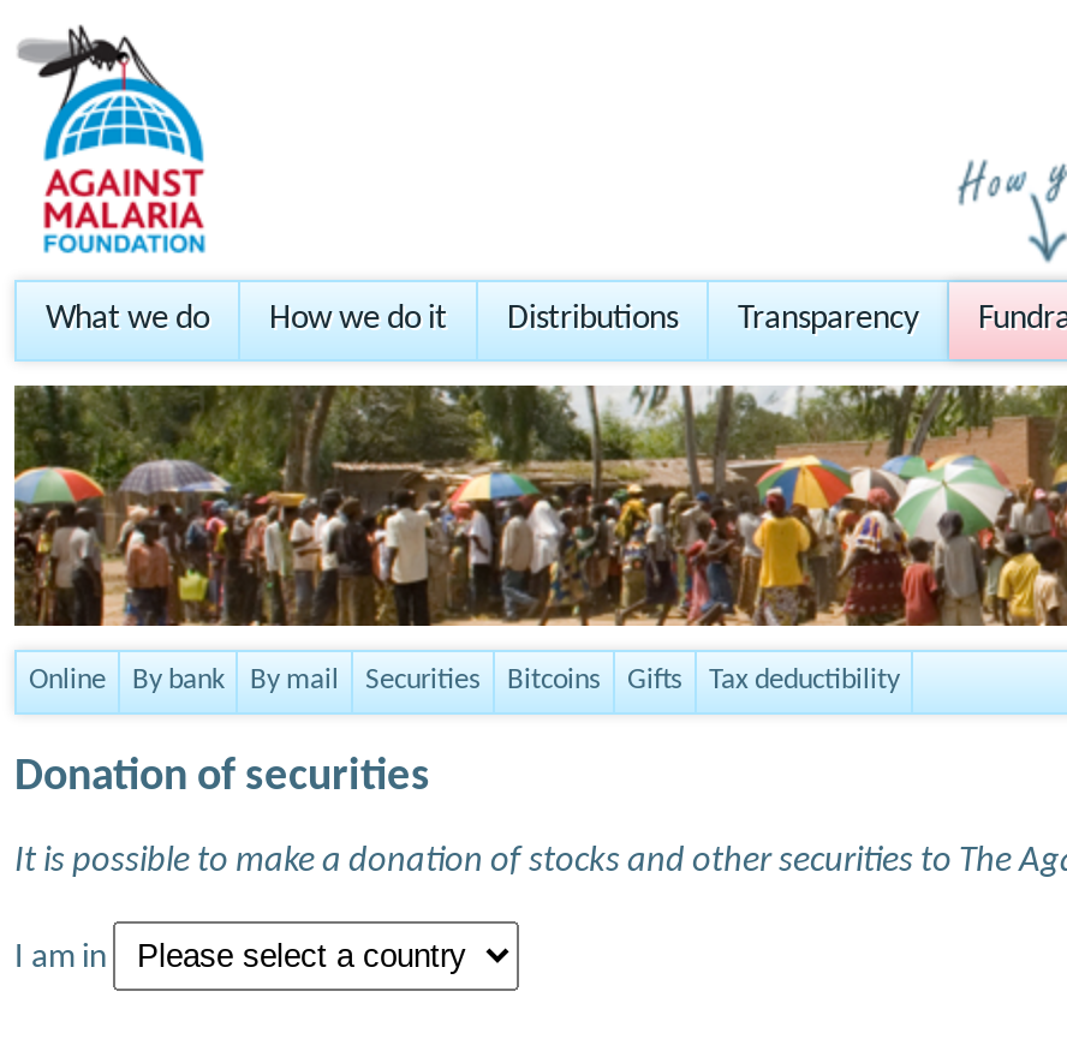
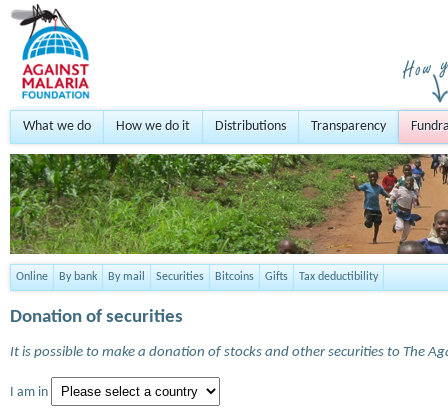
- [image]
+ [image]
